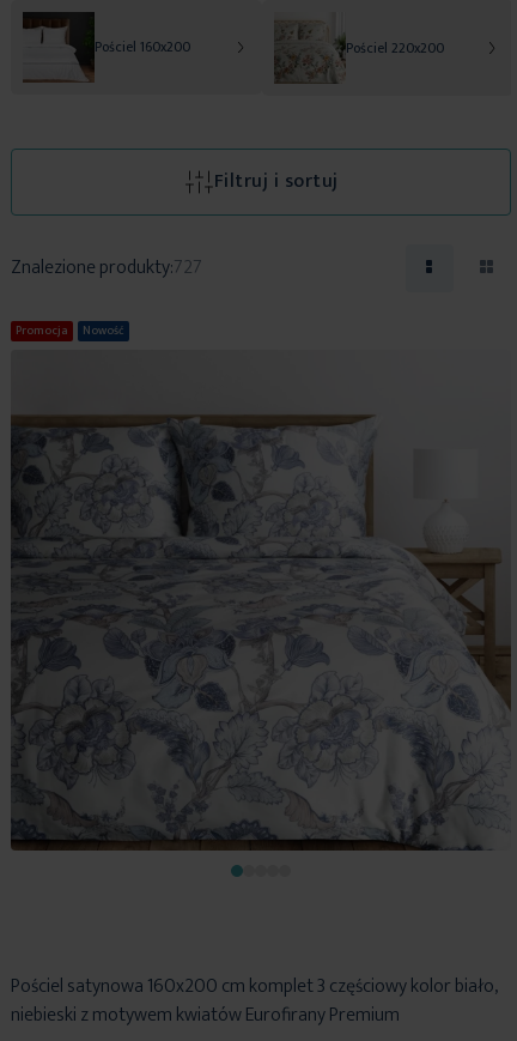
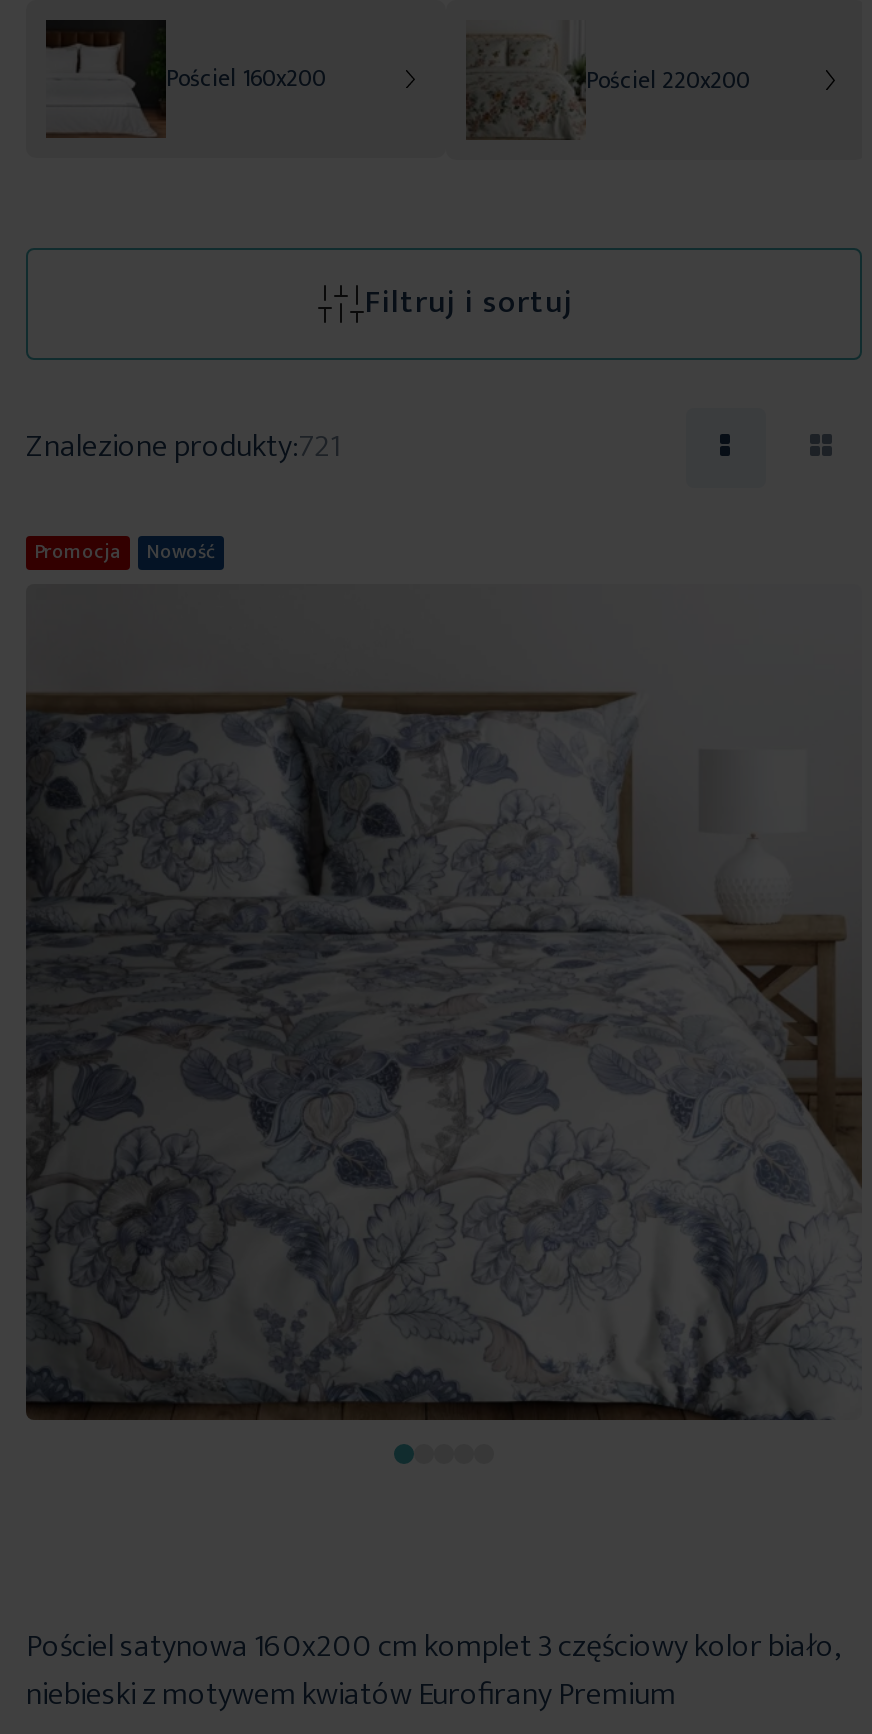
- Znalezione produkty:727
+ Znalezione produkty:721
